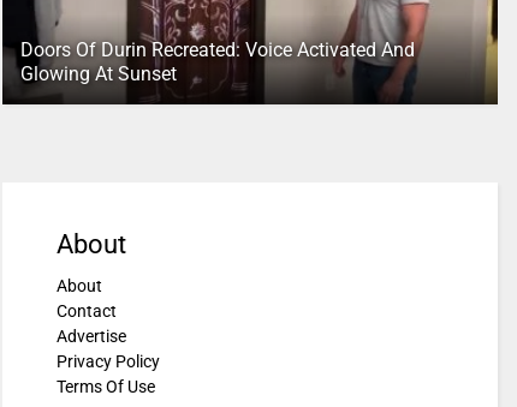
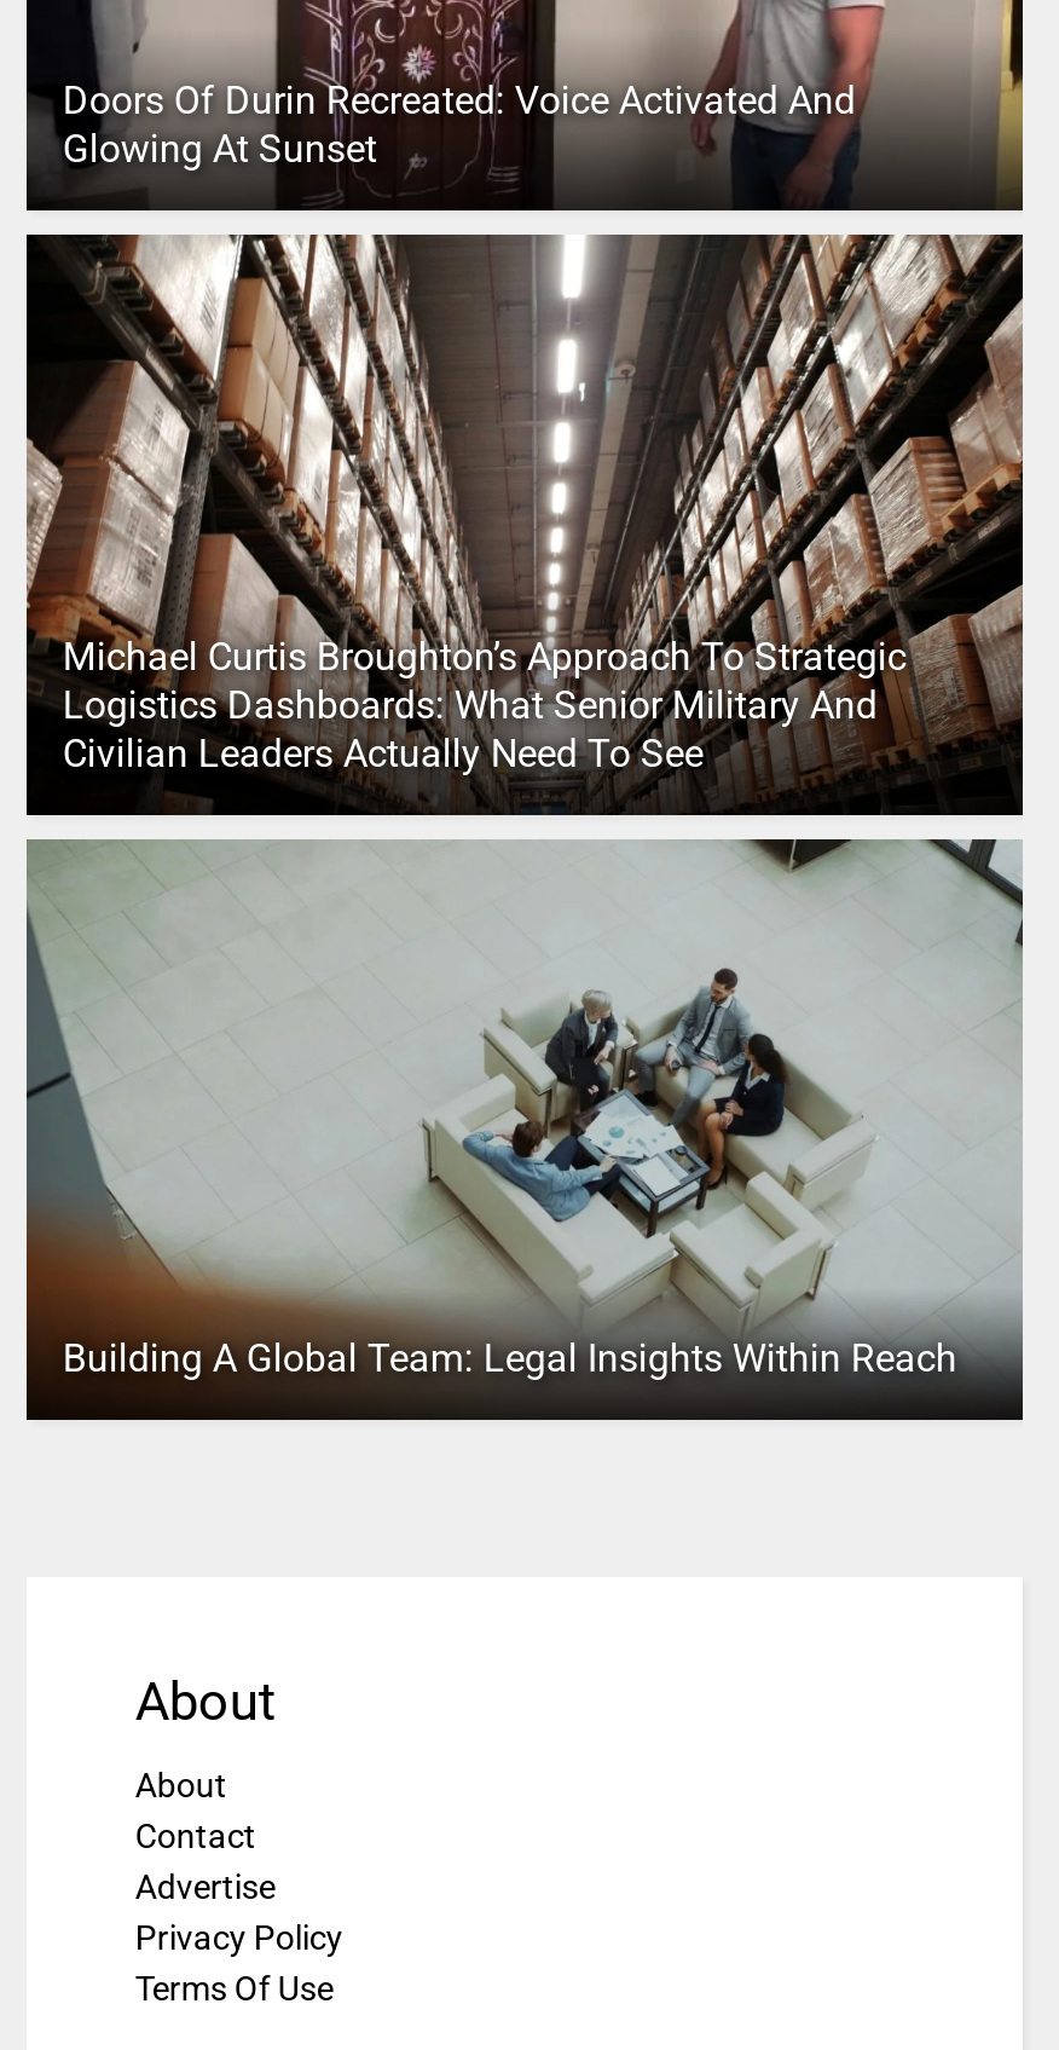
+ [image]
+ Michael Curtis Broughton’s Approach To Strategic
+ Logistics Dashboards: What Senior Military And
+ Civilian Leaders Actually Need To See

+ [image]
+ Building A Global Team: Legal Insights Within Reach
